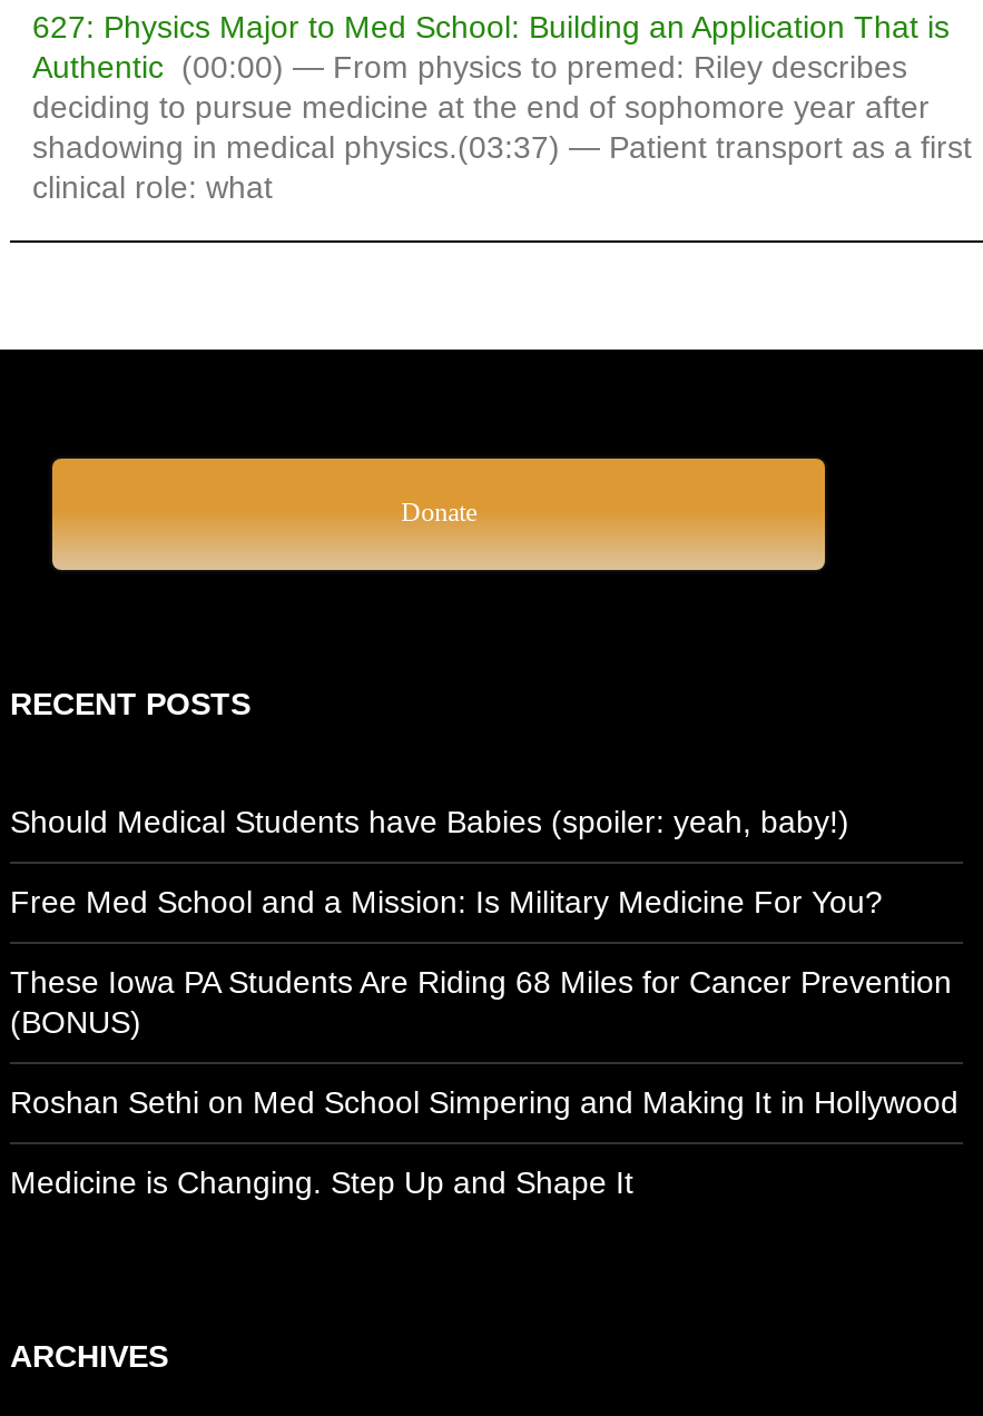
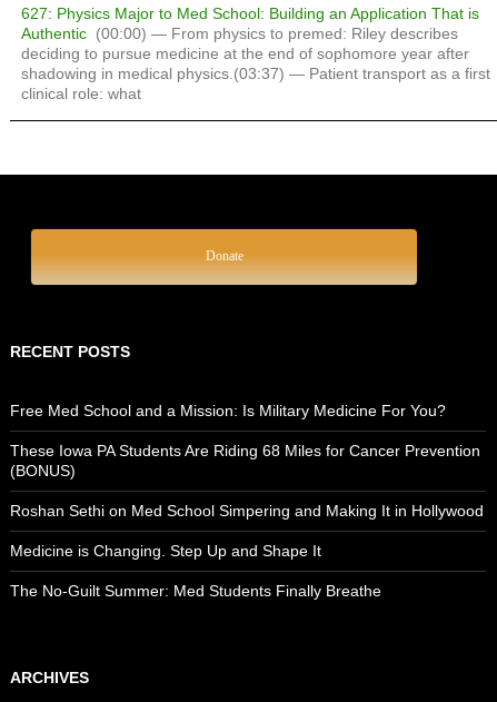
- Should Medical Students have Babies (spoiler: yeah, baby!)

moved up: Free Med School and a Mission: Is Military Medicine For You? | These Iowa PA Students Are Riding 68 Miles for Cancer Prevention | (BONUS) | Roshan Sethi on Med School Simpering and Making It in Hollywood | Medicine is Changing. Step Up and Shape It

+ The No-Guilt Summer: Med Students Finally Breathe
